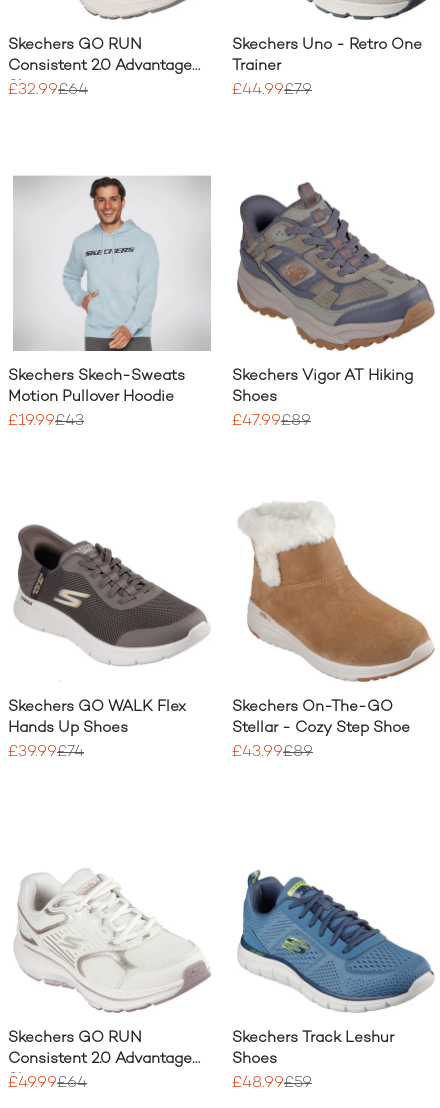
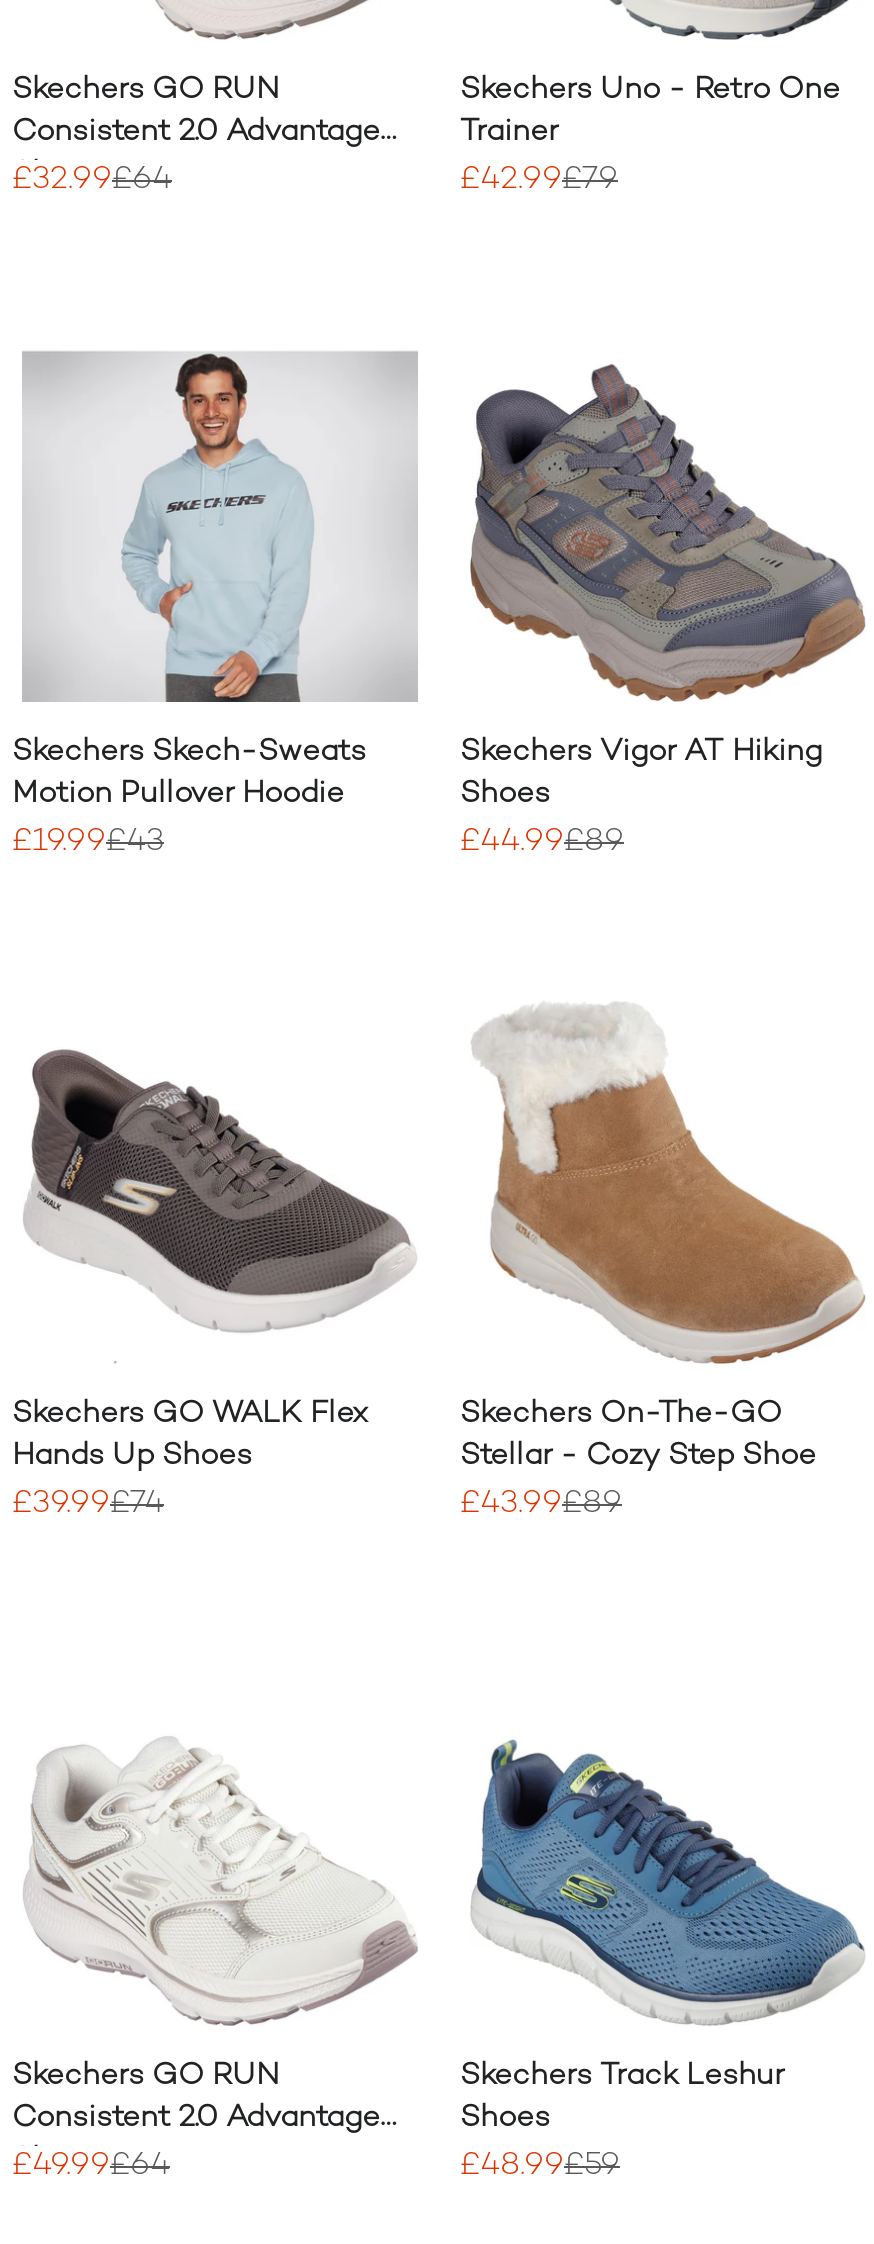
- £44.99£79
+ £42.99£79

- £47.99£89
+ £44.99£89
